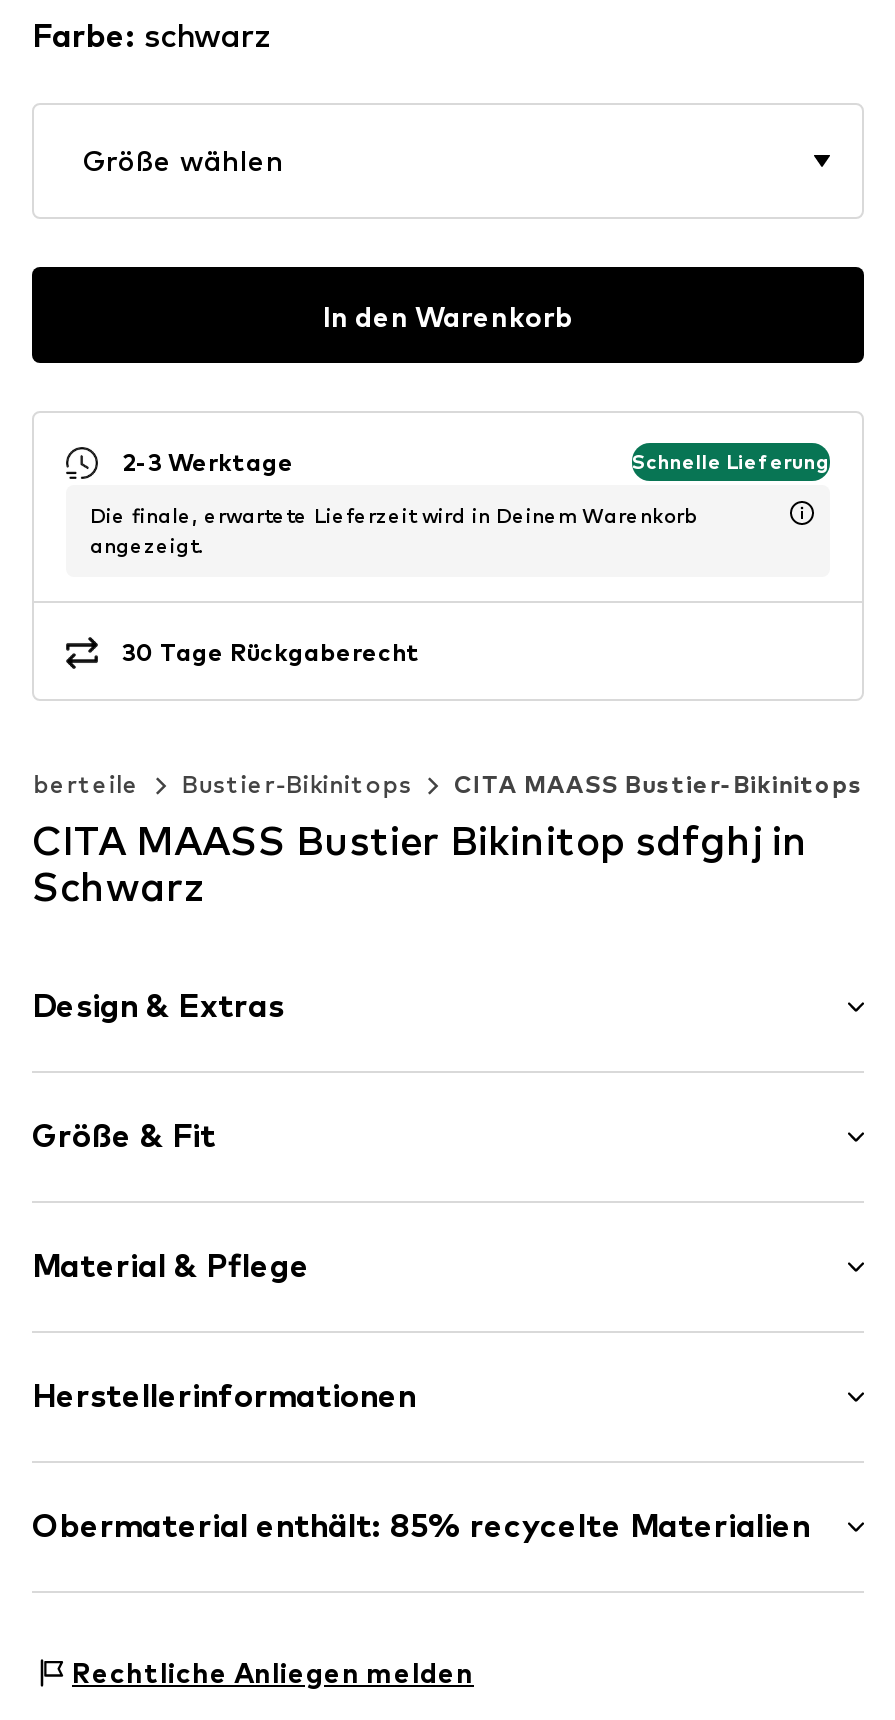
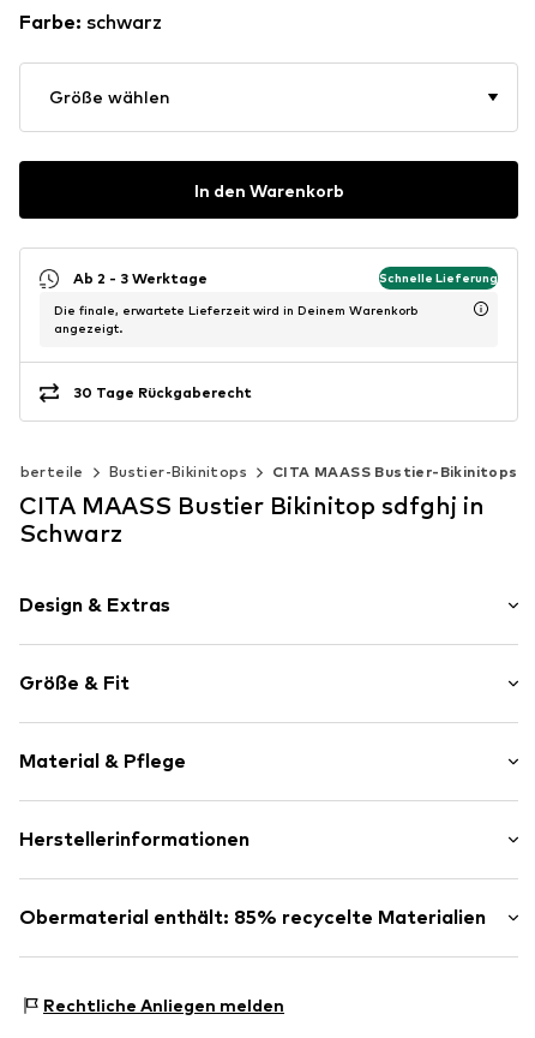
- 2-3 Werktage
+ Ab 2 - 3 Werktage
